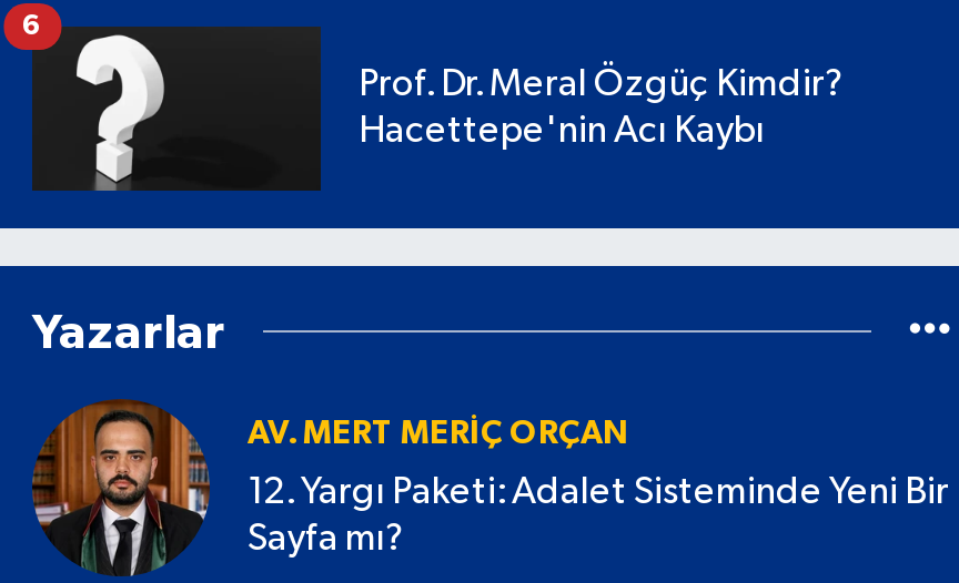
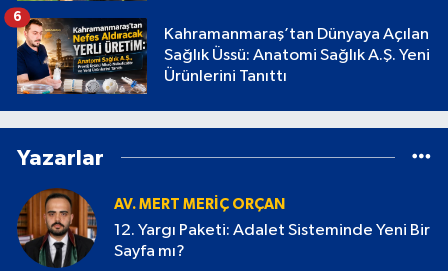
- [image]
- Prof. Dr. Meral Özgüç Kimdir?
- Hacettepe'nin Acı Kaybı
+ [image]
+ Kahramanmaraş’tan Dünyaya Açılan
+ Sağlık Üssü: Anatomi Sağlık A.Ş. Yeni
+ Ürünlerini Tanıttı
